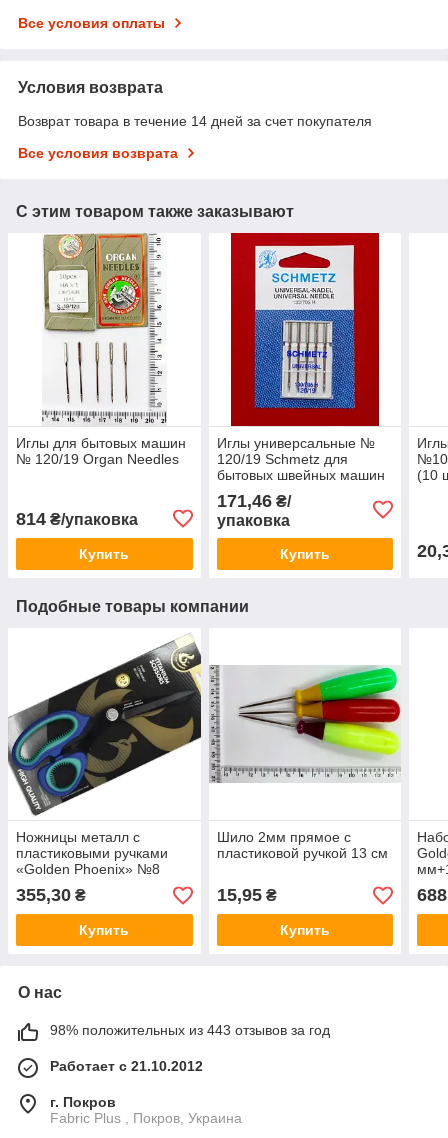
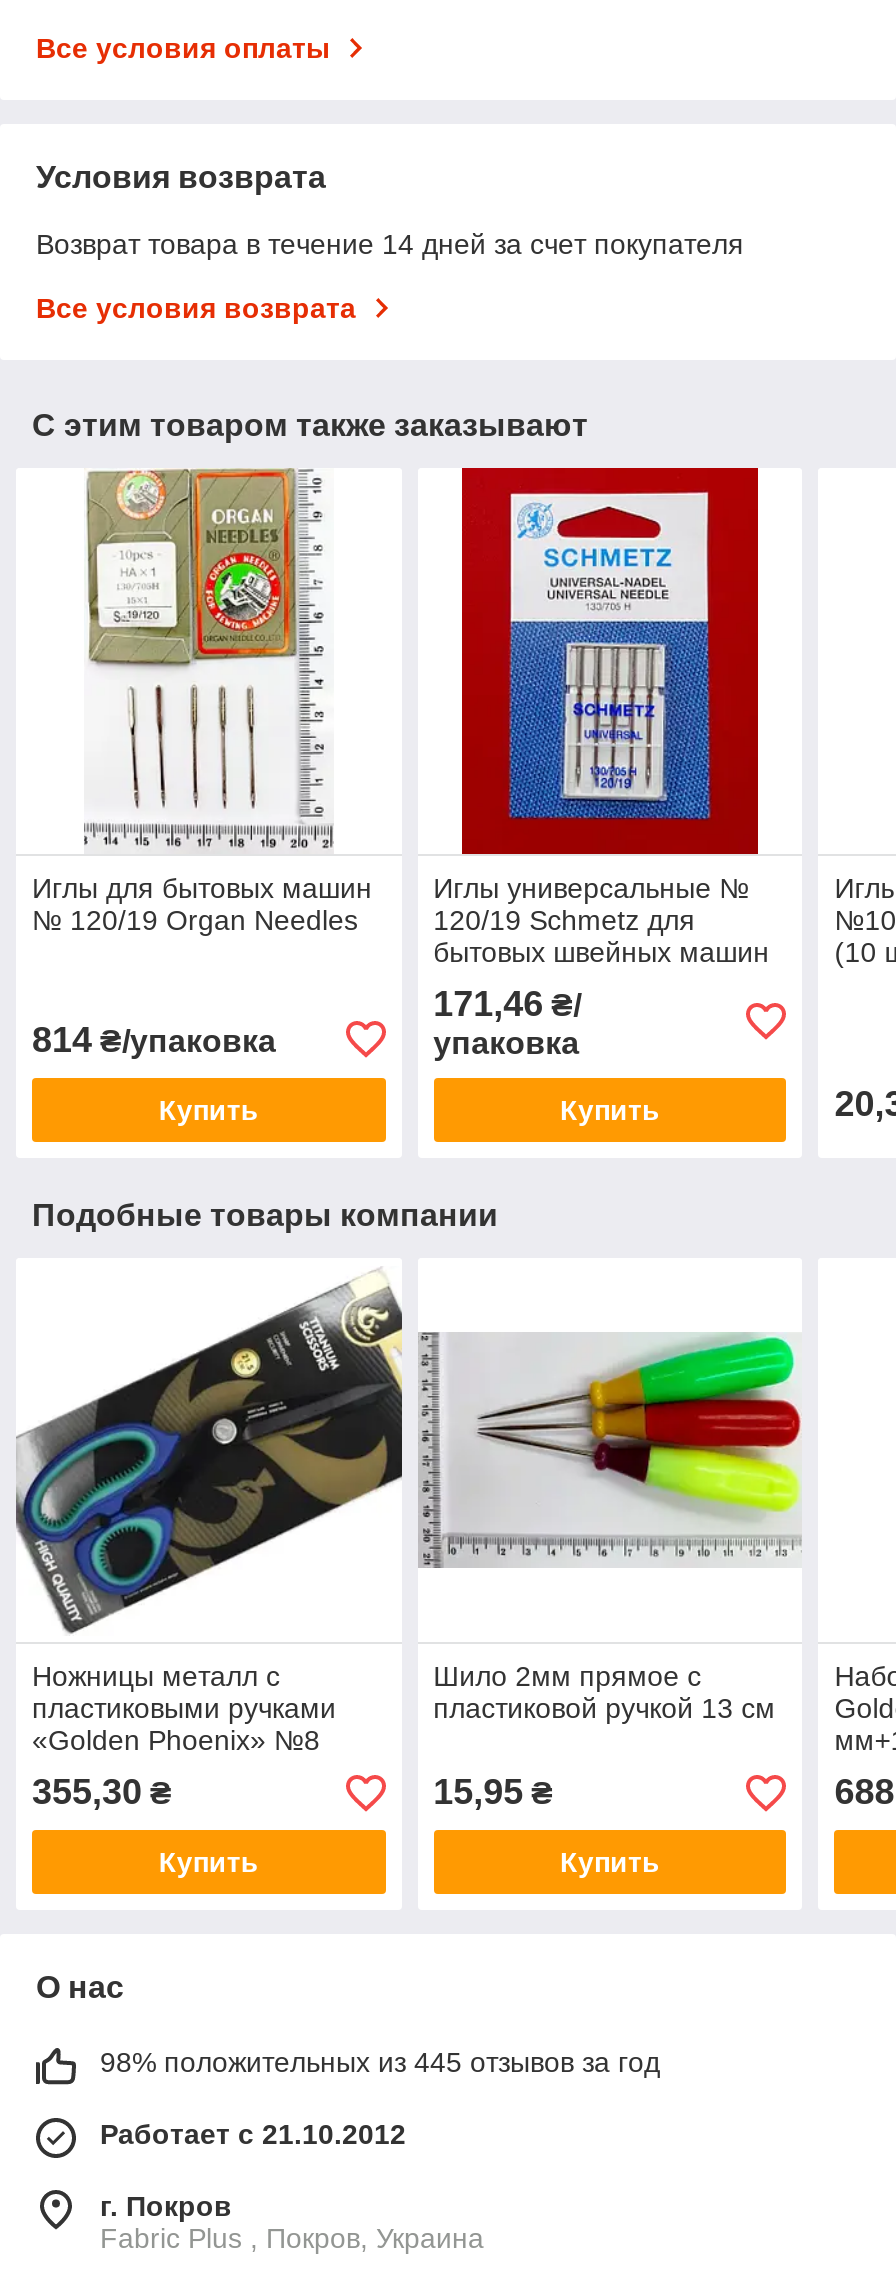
- 98% положительных из 443 отзывов за год
+ 98% положительных из 445 отзывов за год
